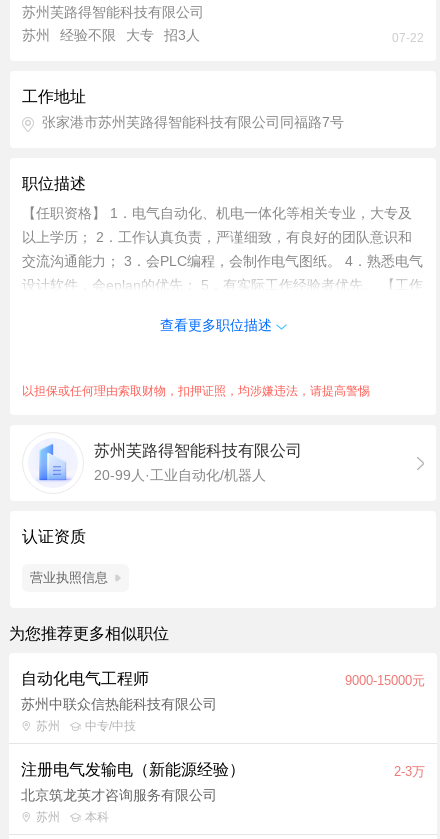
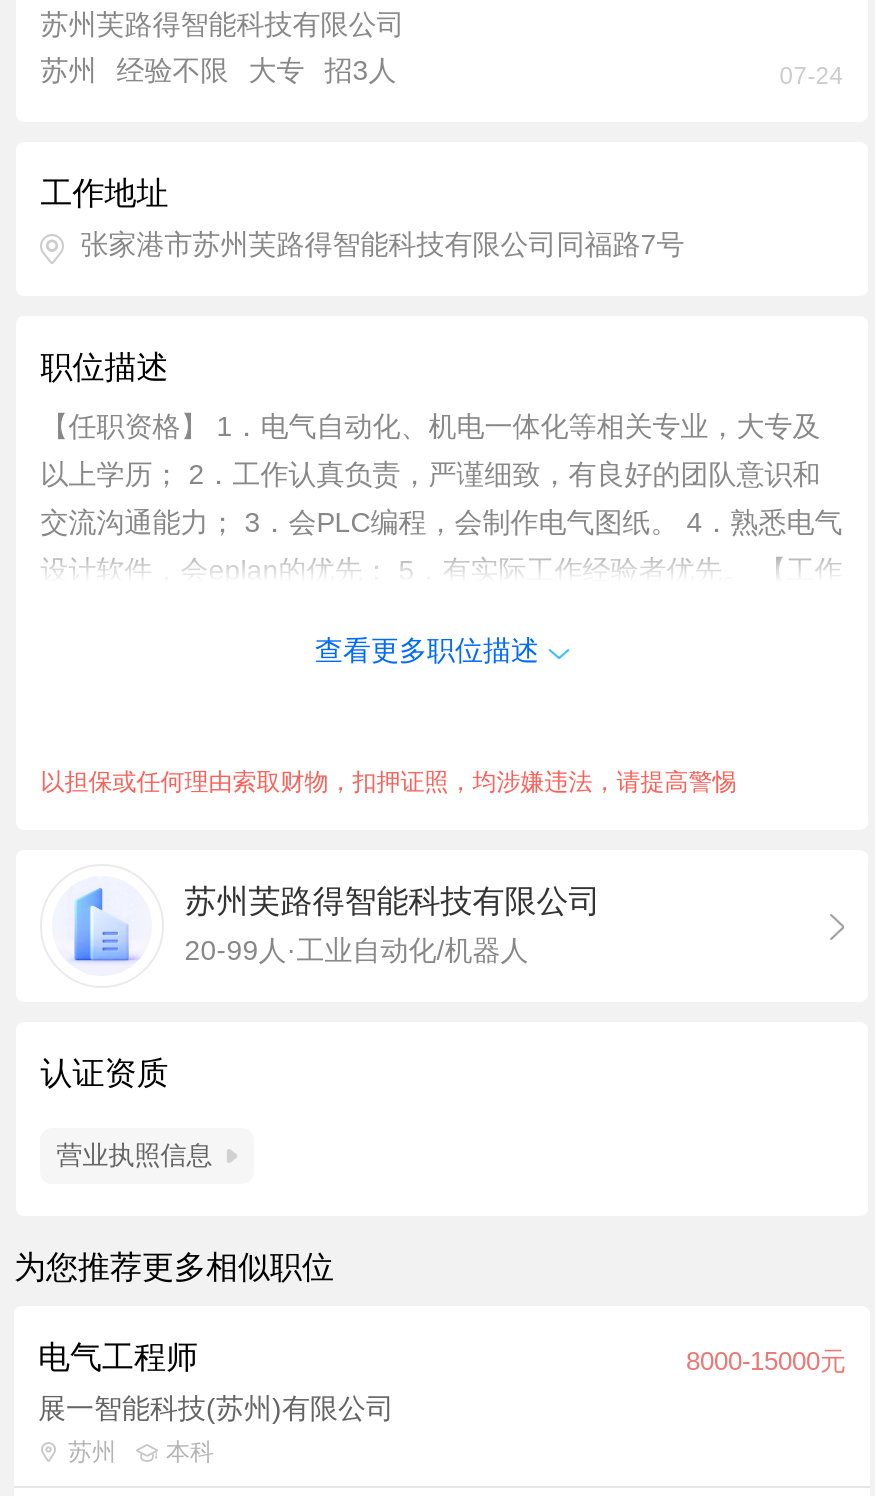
- 07-22
+ 07-24

- 自动化电气工程师
- 9000-15000元
- 苏州中联众信热能科技有限公司
- 苏州
- 中专/中技
- 注册电气发输电（新能源经验）
- 2-3万
- 北京筑龙英才咨询服务有限公司
+ 电气工程师
+ 8000-15000元
+ 展一智能科技(苏州)有限公司
